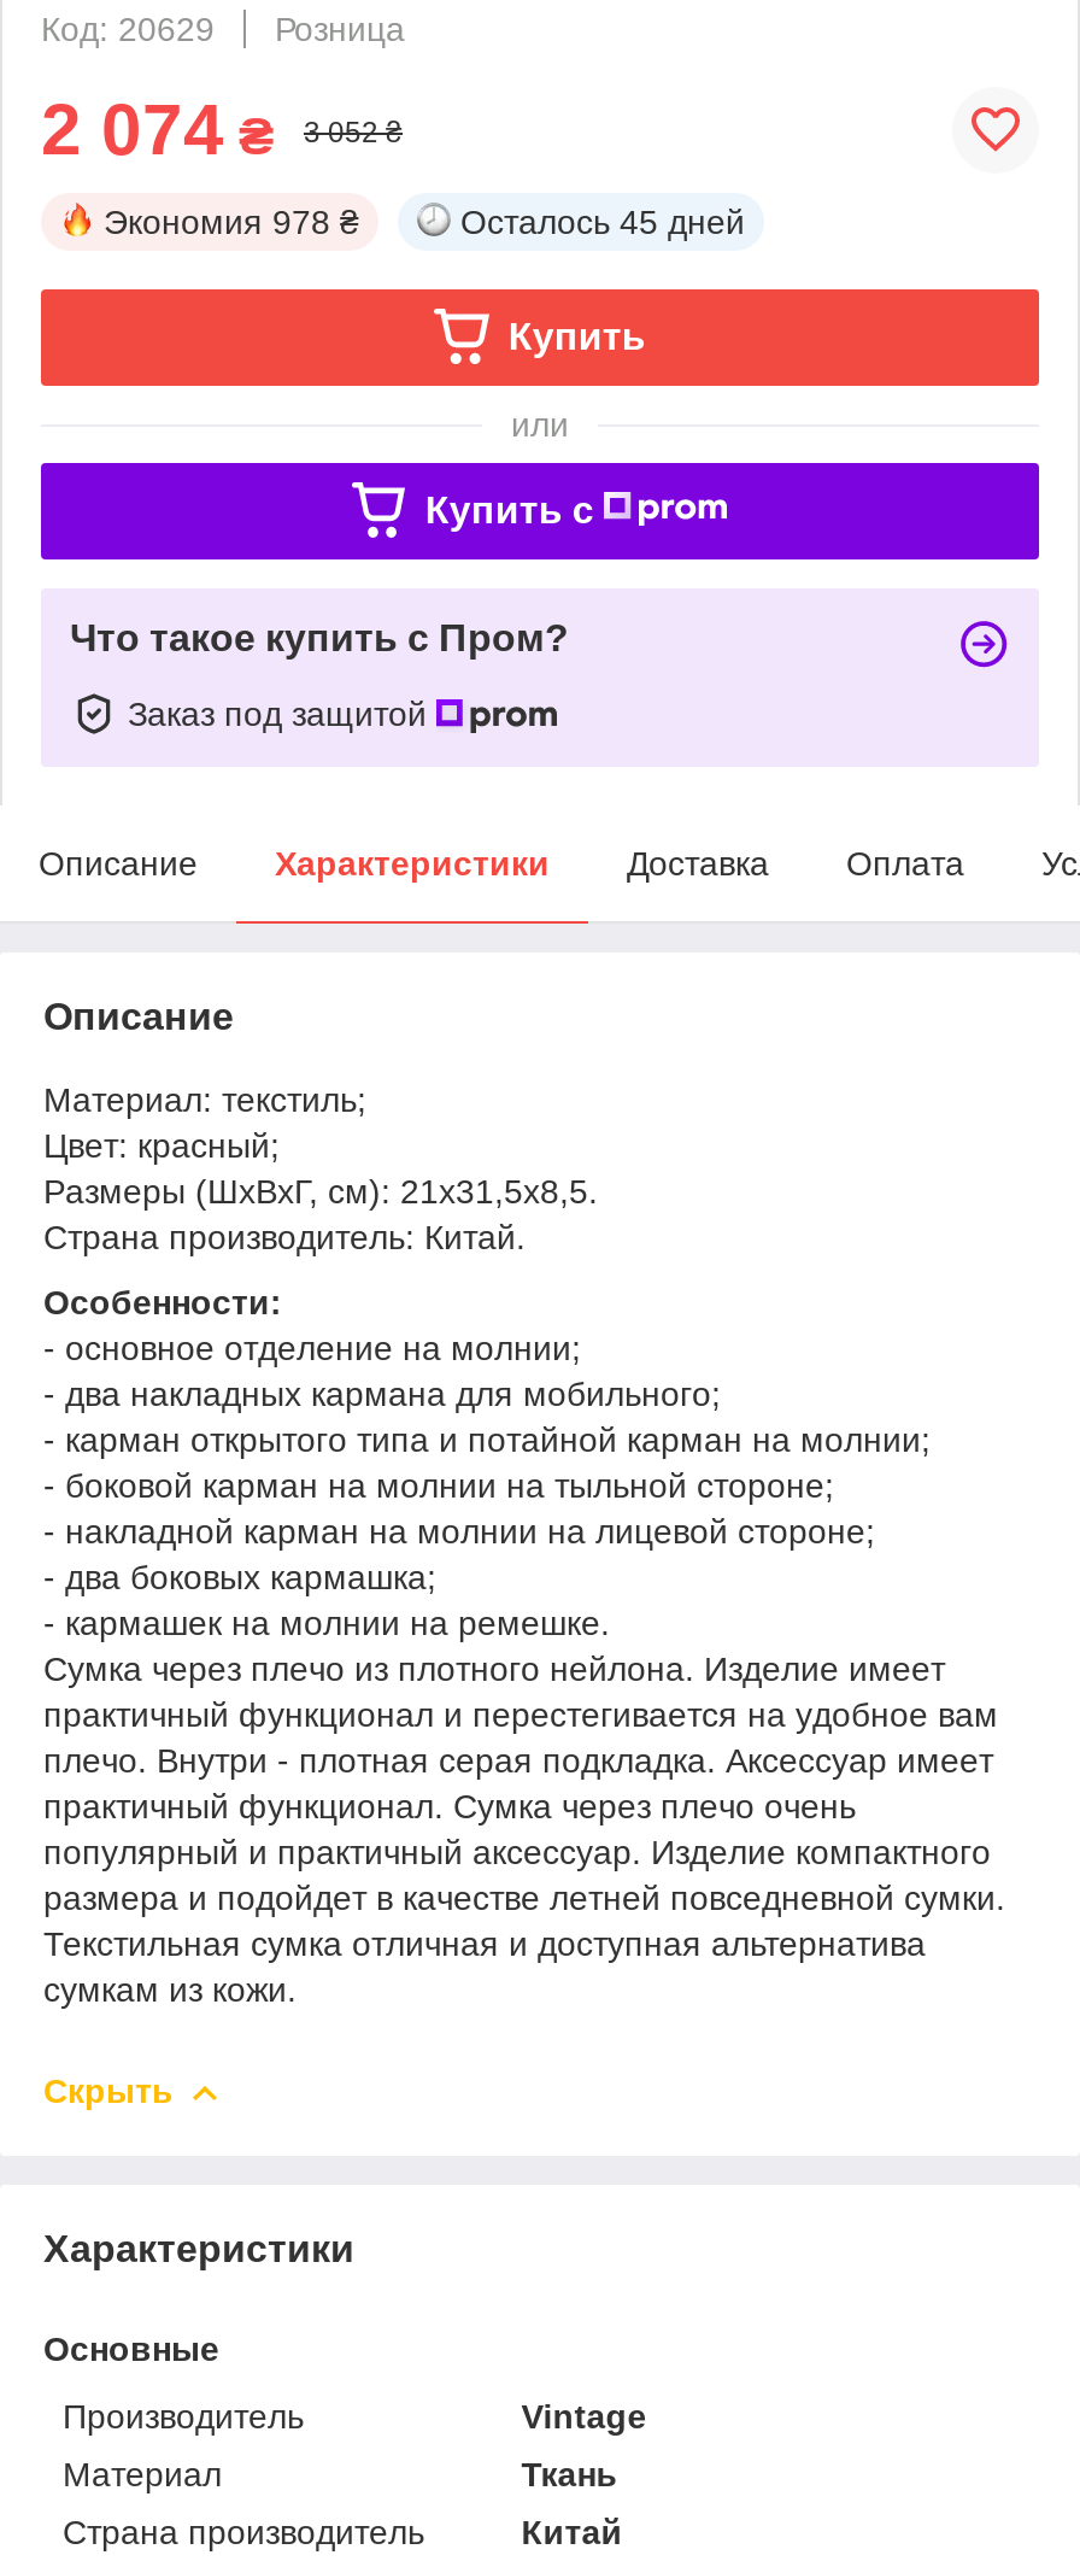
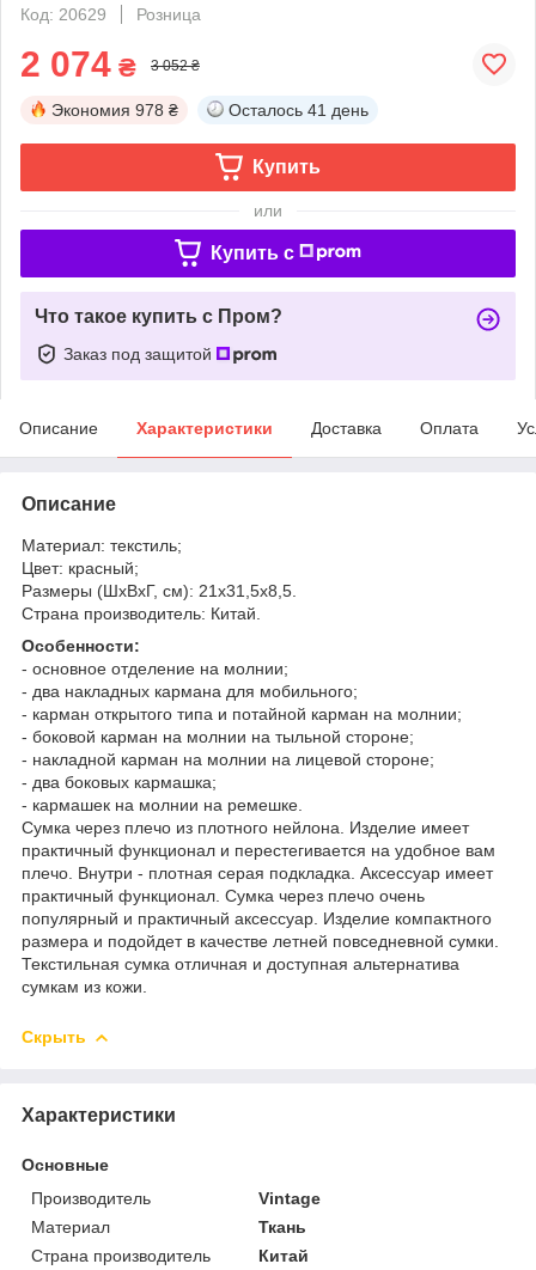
- Осталось 45 дней
+ Осталось 41 день
